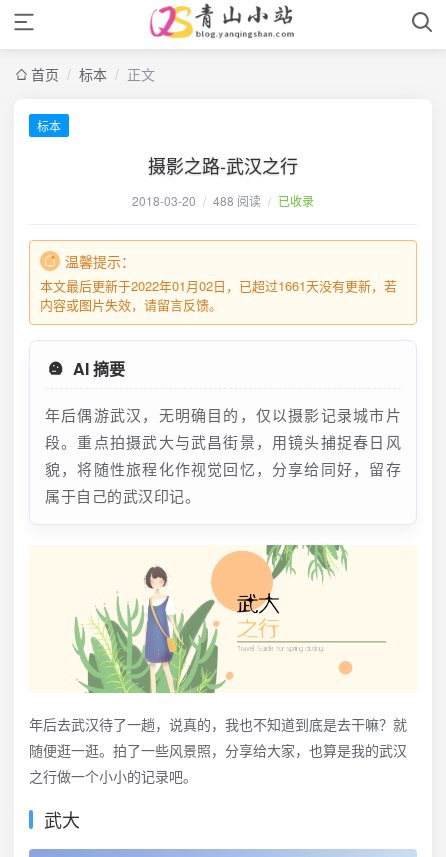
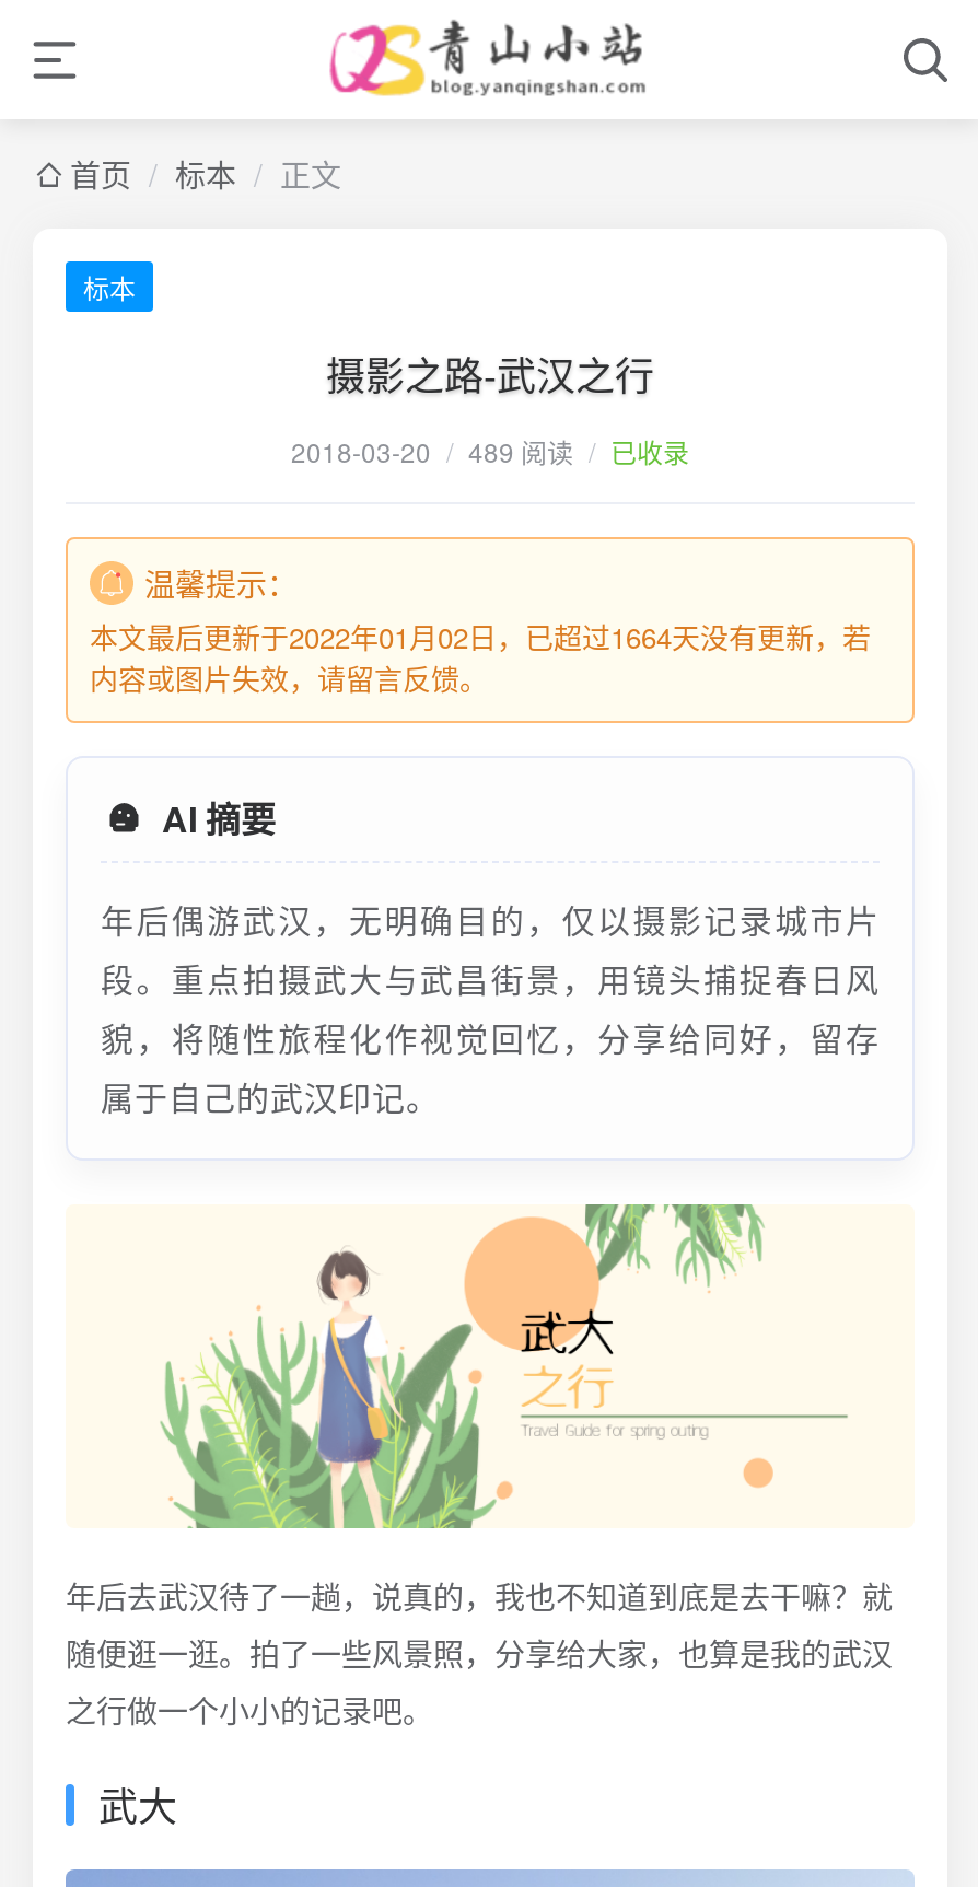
- 2018-03-20 / 488 阅读 / 已收录
+ 2018-03-20 / 489 阅读 / 已收录

- 本文最后更新于2022年01月02日，已超过1661天没有更新，若
+ 本文最后更新于2022年01月02日，已超过1664天没有更新，若
